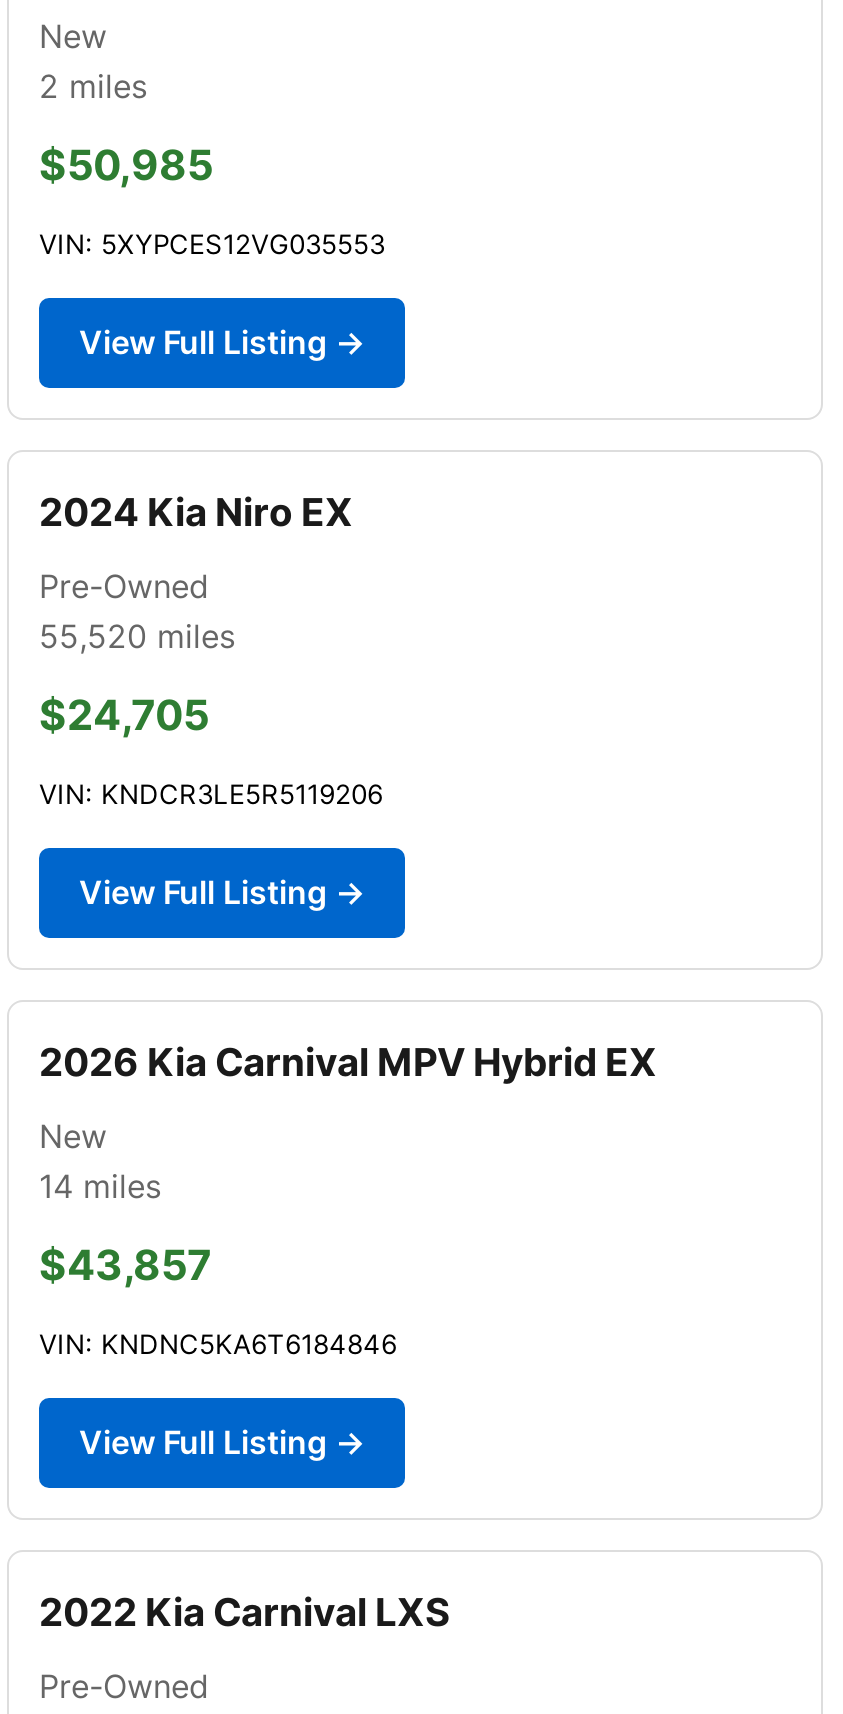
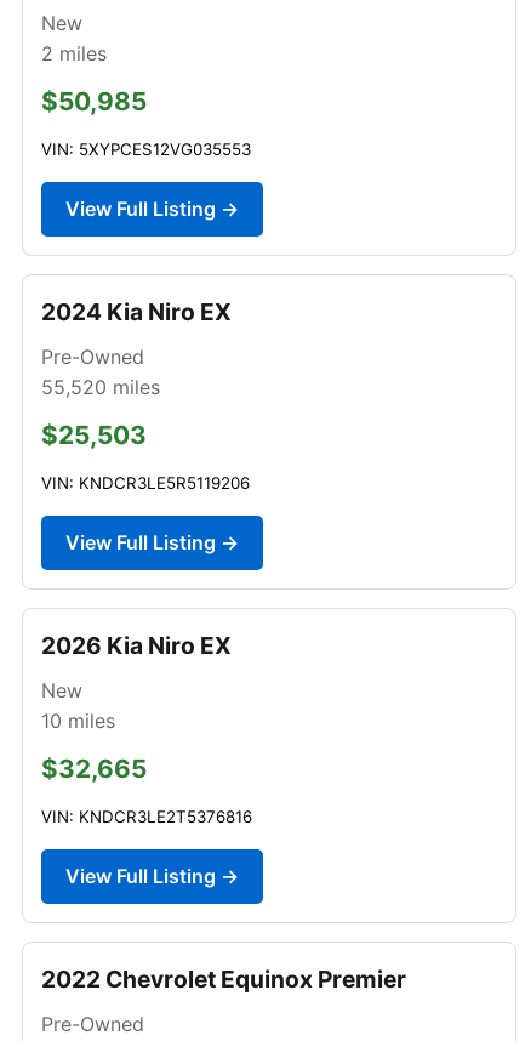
- $24,705
+ $25,503

- 2026 Kia Carnival MPV Hybrid EX
+ 2026 Kia Niro EX

- 14 miles
+ 10 miles

- $43,857
+ $32,665

- VIN: KNDNC5KA6T6184846
+ VIN: KNDCR3LE2T5376816

- 2022 Kia Carnival LXS
+ 2022 Chevrolet Equinox Premier
